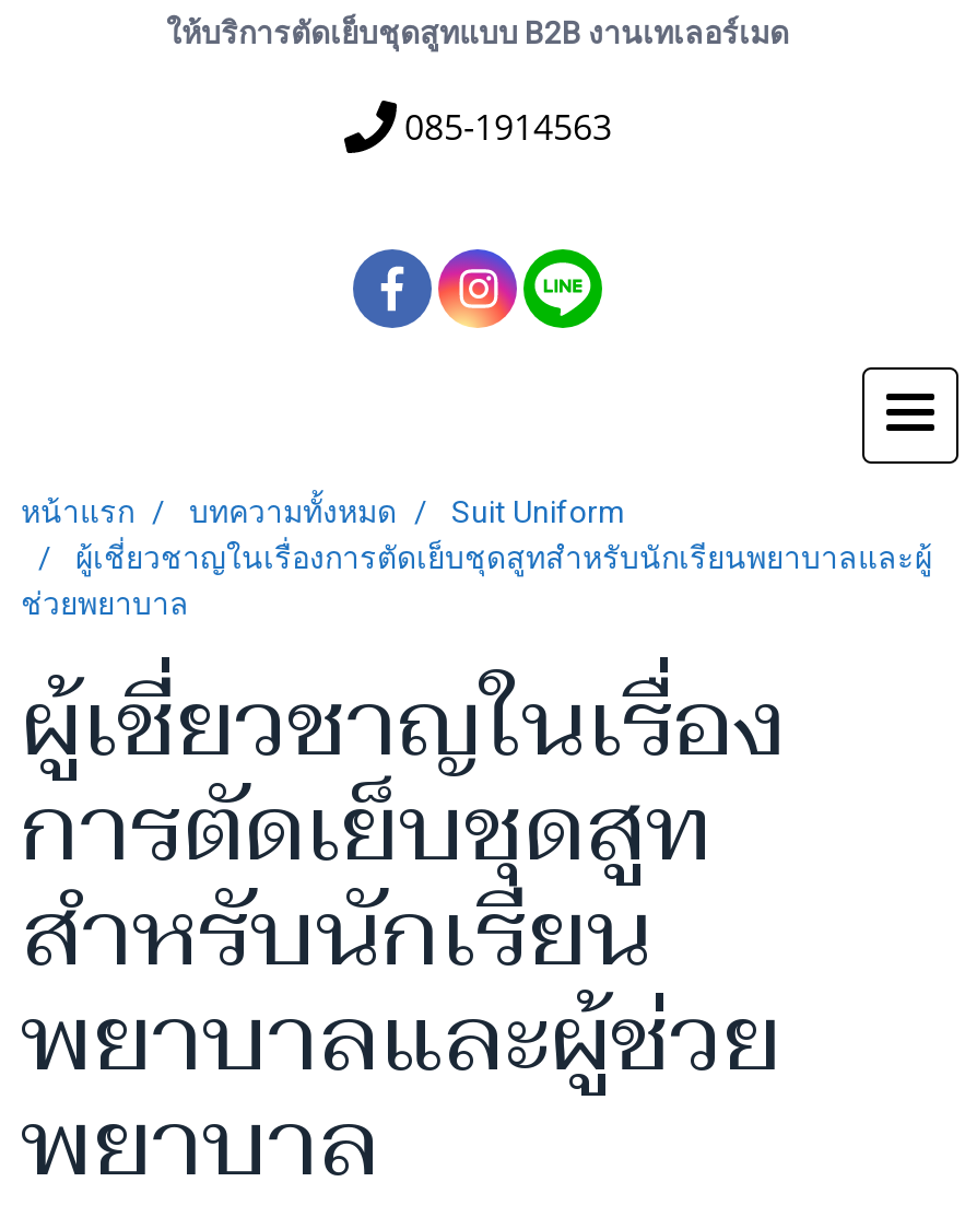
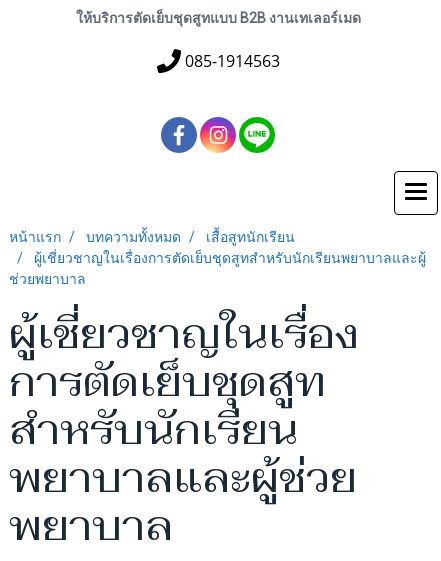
- Suit Uniform
+ เสื้อสูทนักเรียน
